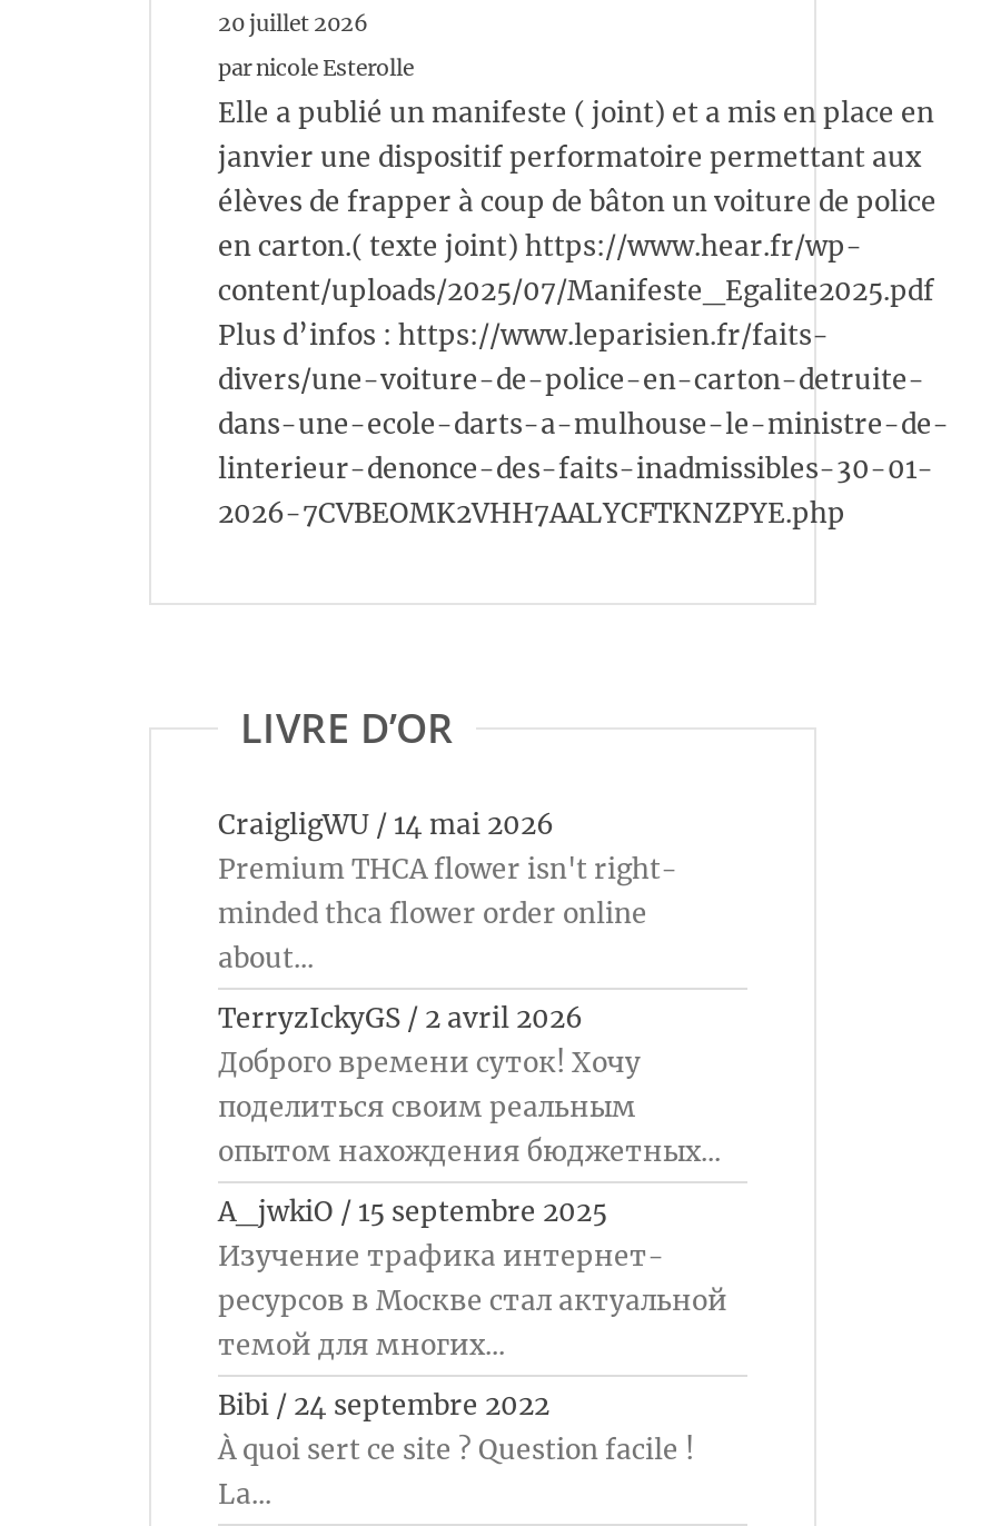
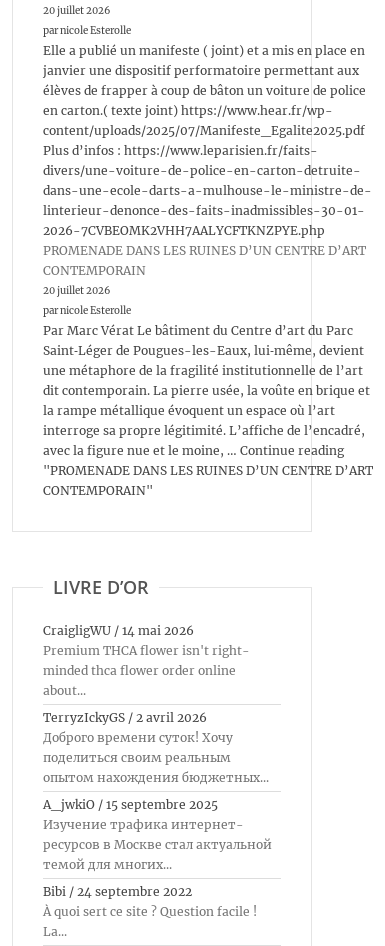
+ PROMENADE DANS LES RUINES D’UN CENTRE D’ART
+ CONTEMPORAIN
+ 20 juillet 2026
+ par nicole Esterolle
+ Par Marc Vérat Le bâtiment du Centre d’art du Parc
+ Saint‑Léger de Pougues-les-Eaux, lui‑même, devient
+ une métaphore de la fragilité institutionnelle de l’art
+ dit contemporain. La pierre usée, la voûte en brique et
+ la rampe métallique évoquent un espace où l’art
+ interroge sa propre légitimité. L’affiche de l’encadré,
+ avec la figure nue et le moine, … Continue reading
+ "PROMENADE DANS LES RUINES D’UN CENTRE D’ART
+ CONTEMPORAIN"
